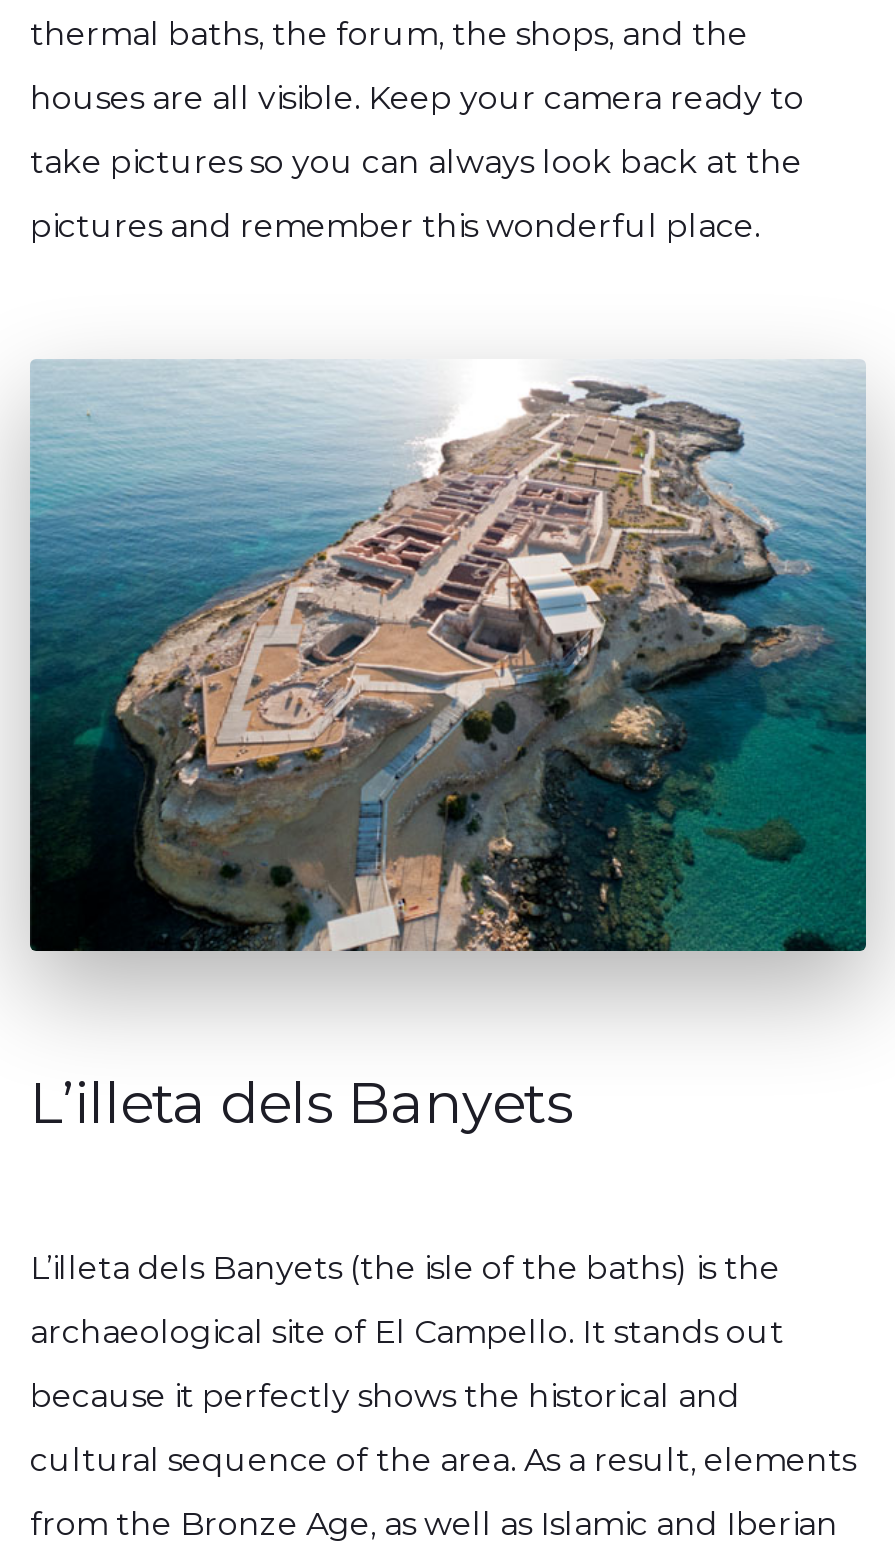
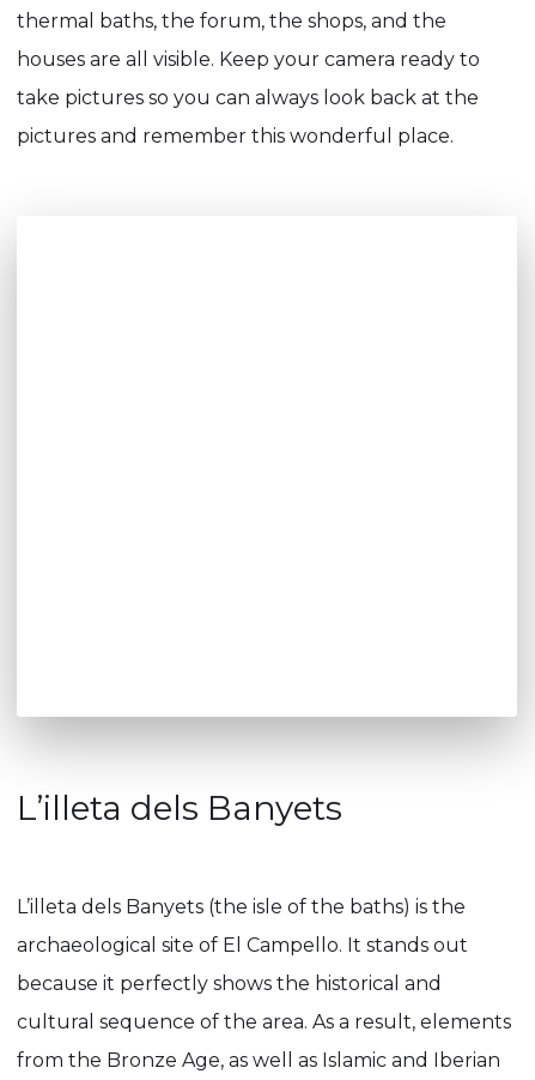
- [image]
